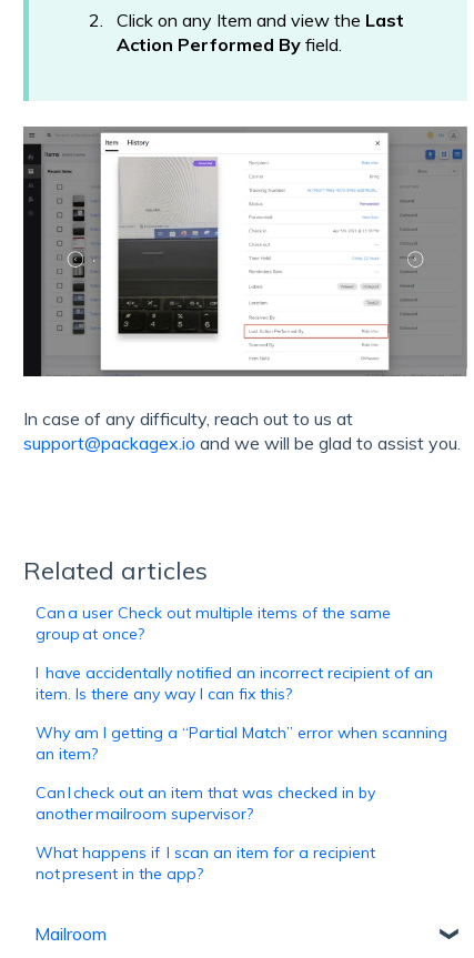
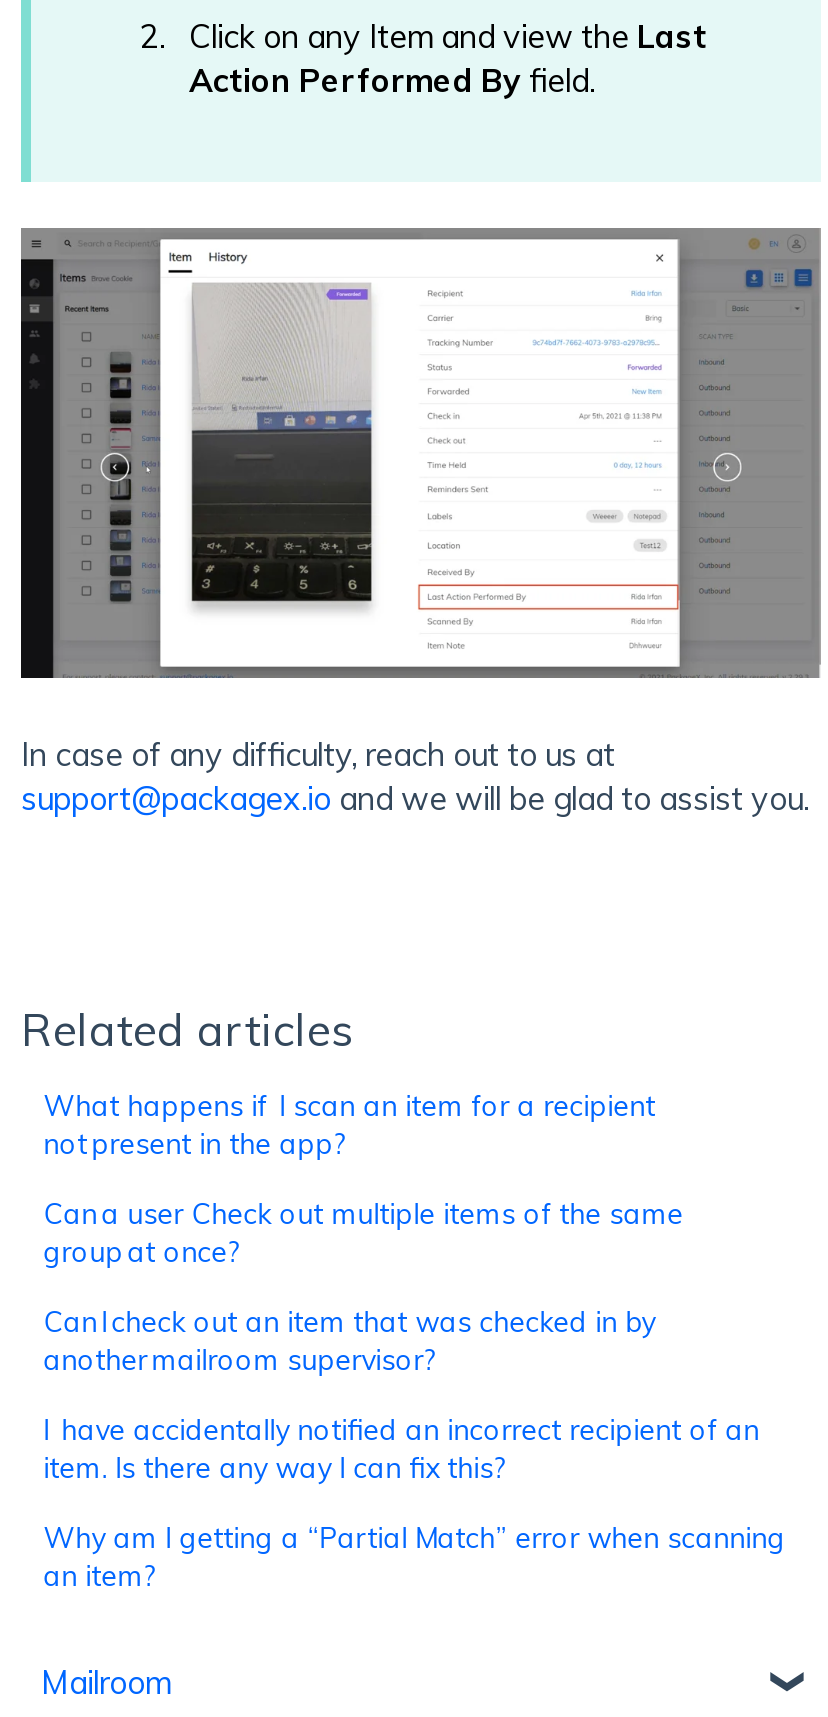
moved down: Can a user Check out multiple items of the same | group at once?

moved down: I have accidentally notified an incorrect recipient of an | item. Is there any way I can fix this? | Why am I getting a “Partial Match” error when scanning | an item?

moved up: Can I check out an item that was checked in by | another mailroom supervisor?

moved up: What happens if I scan an item for a recipient | not present in the app?
